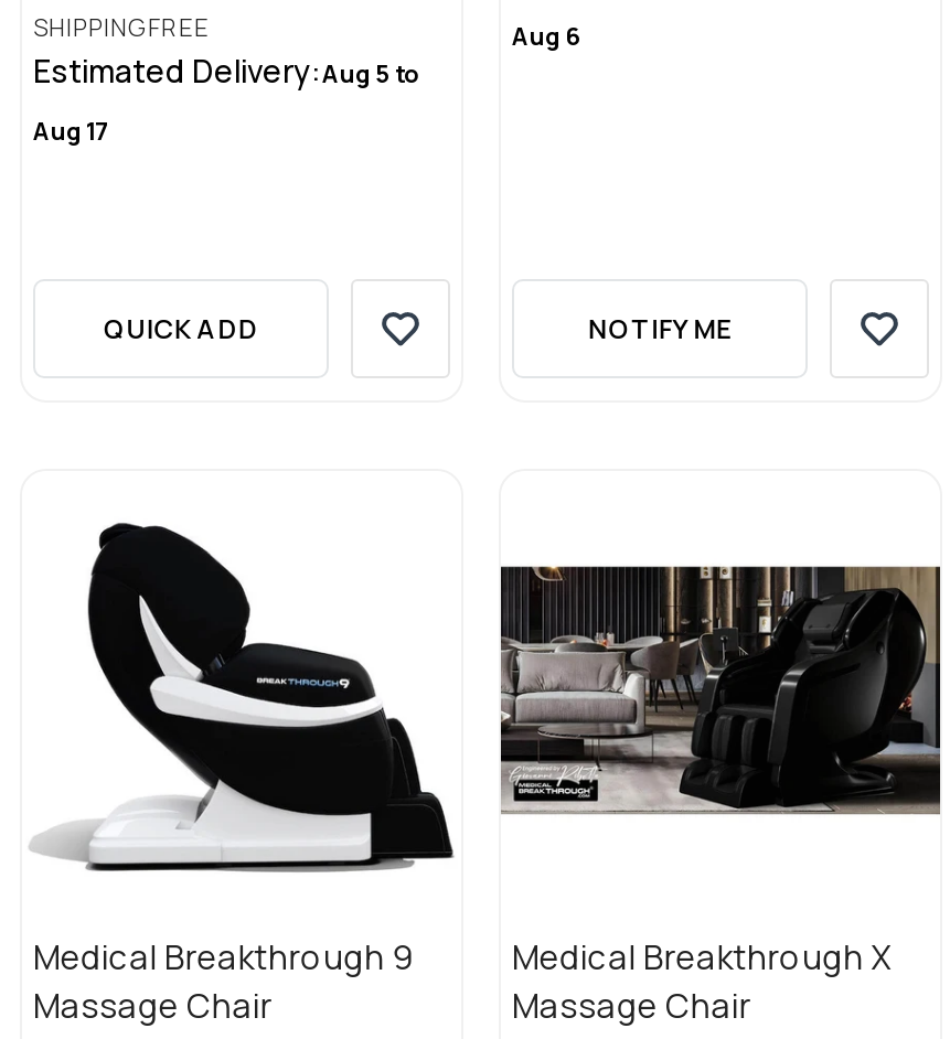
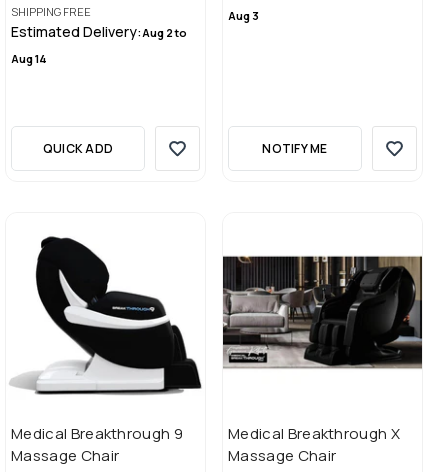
- Aug 6
+ Aug 3

- Estimated Delivery:Aug 5 to
+ Estimated Delivery:Aug 2 to

- Aug 17
+ Aug 14
